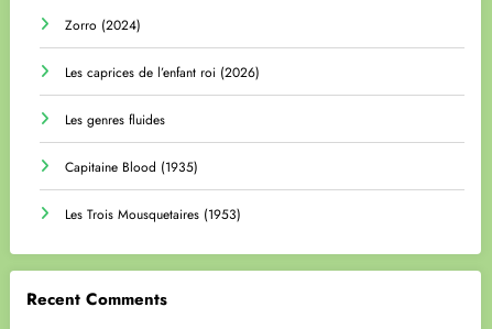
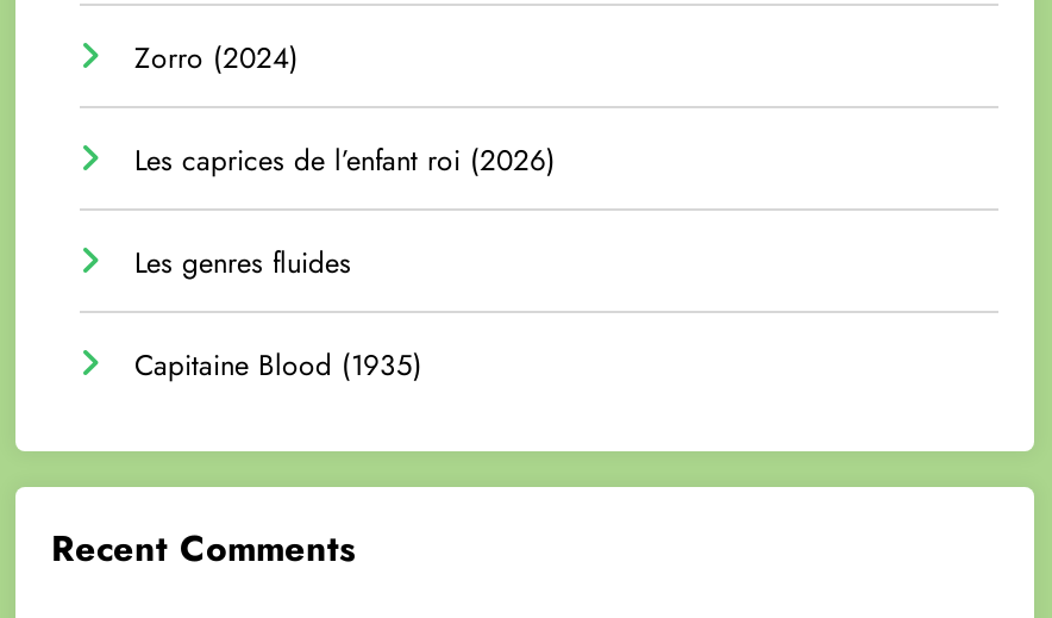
- Les Trois Mousquetaires (1953)
